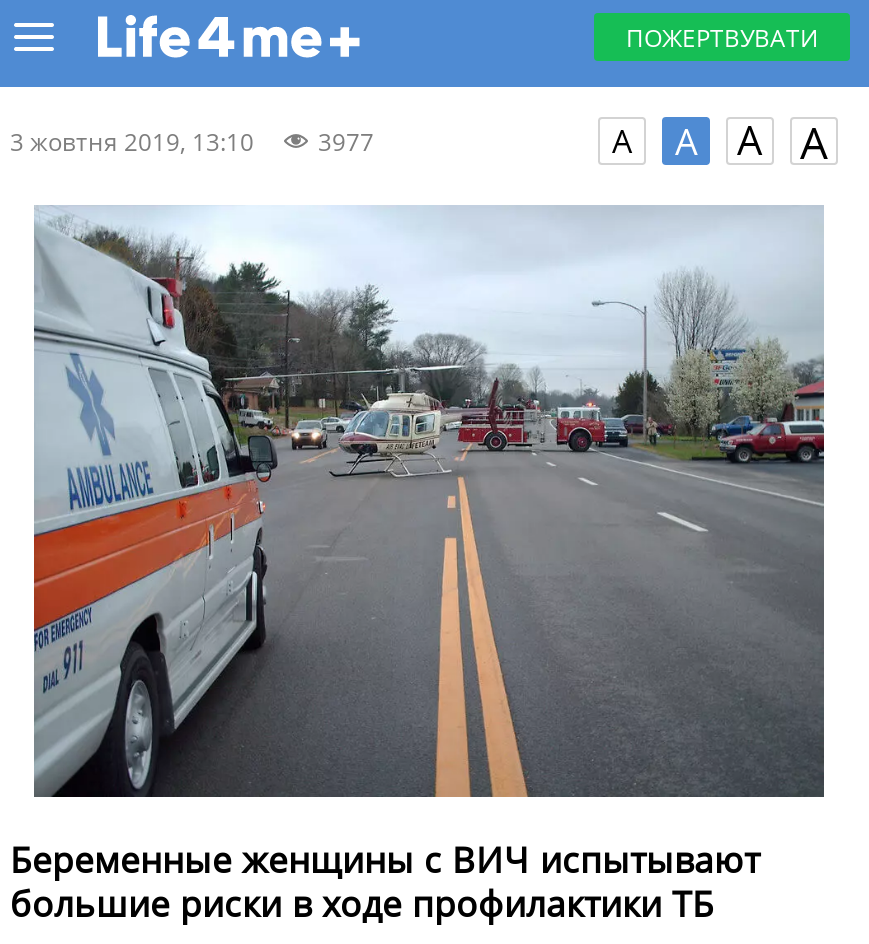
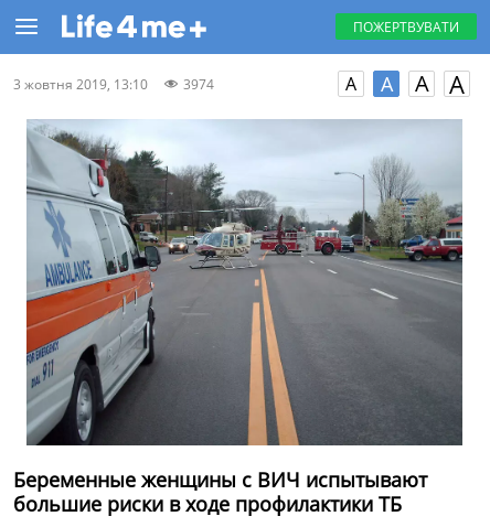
- 3977
+ 3974
